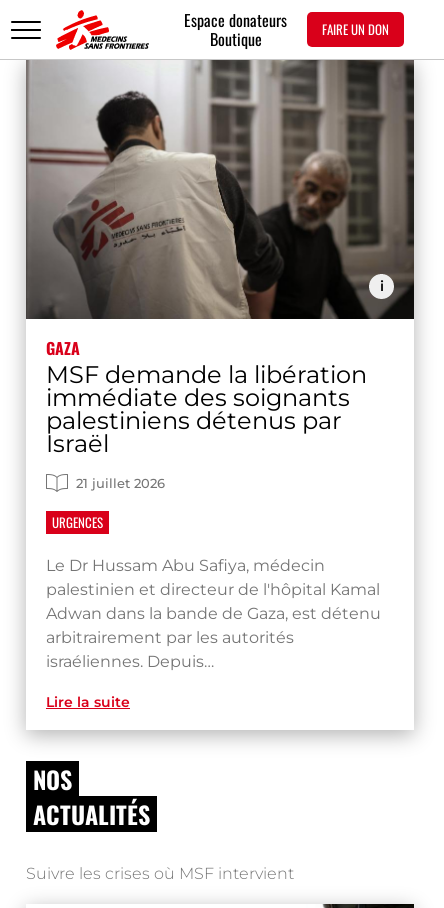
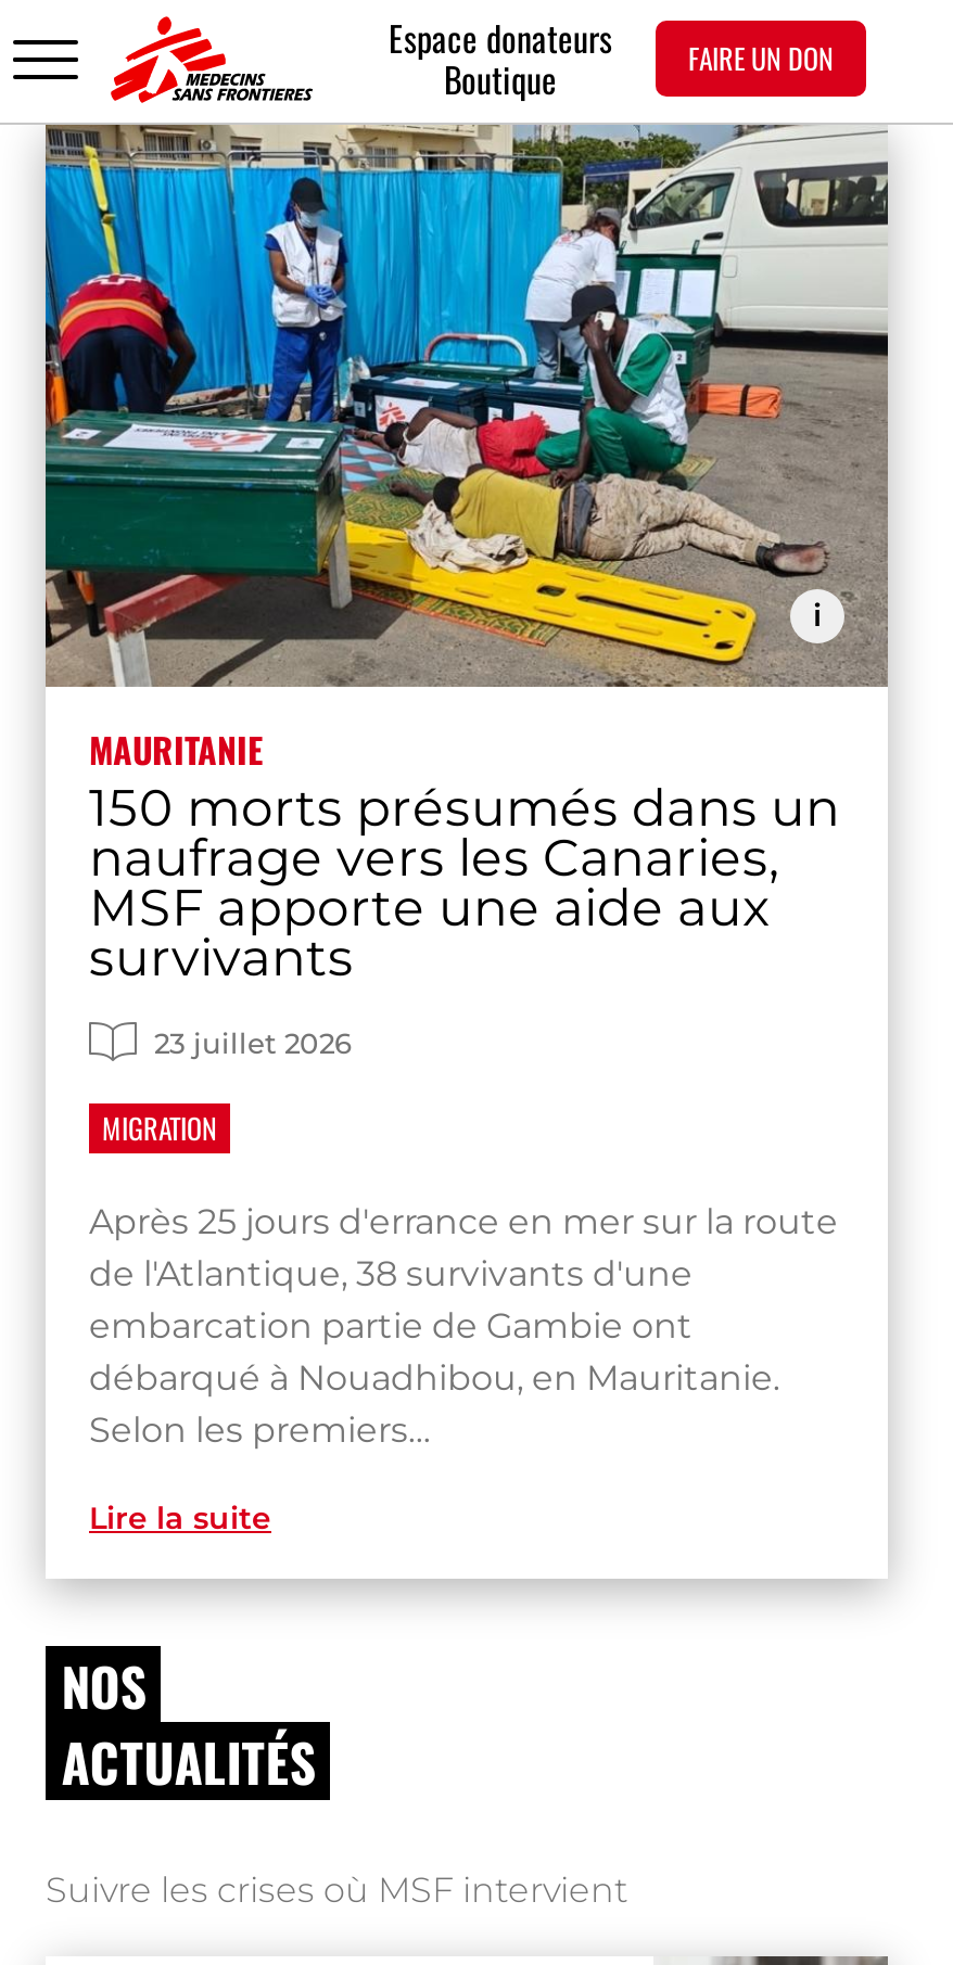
- [image]
- GAZA
- MSF demande la libération
- immédiate des soignants
- palestiniens détenus par
- Israël
+ [image]
+ MAURITANIE
+ 150 morts présumés dans un
+ naufrage vers les Canaries,
+ MSF apporte une aide aux
+ survivants

- 21 juillet 2026
+ 23 juillet 2026

- URGENCES
+ MIGRATION

- Le Dr Hussam Abu Safiya, médecin
- palestinien et directeur de l'hôpital Kamal
- Adwan dans la bande de Gaza, est détenu
- arbitrairement par les autorités
- israéliennes. Depuis…
+ Après 25 jours d'errance en mer sur la route
+ de l'Atlantique, 38 survivants d'une
+ embarcation partie de Gambie ont
+ débarqué à Nouadhibou, en Mauritanie.
+ Selon les premiers…
